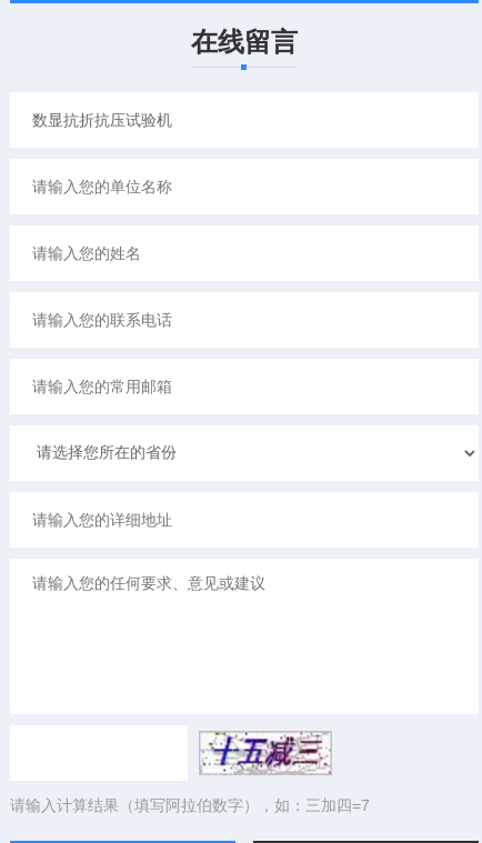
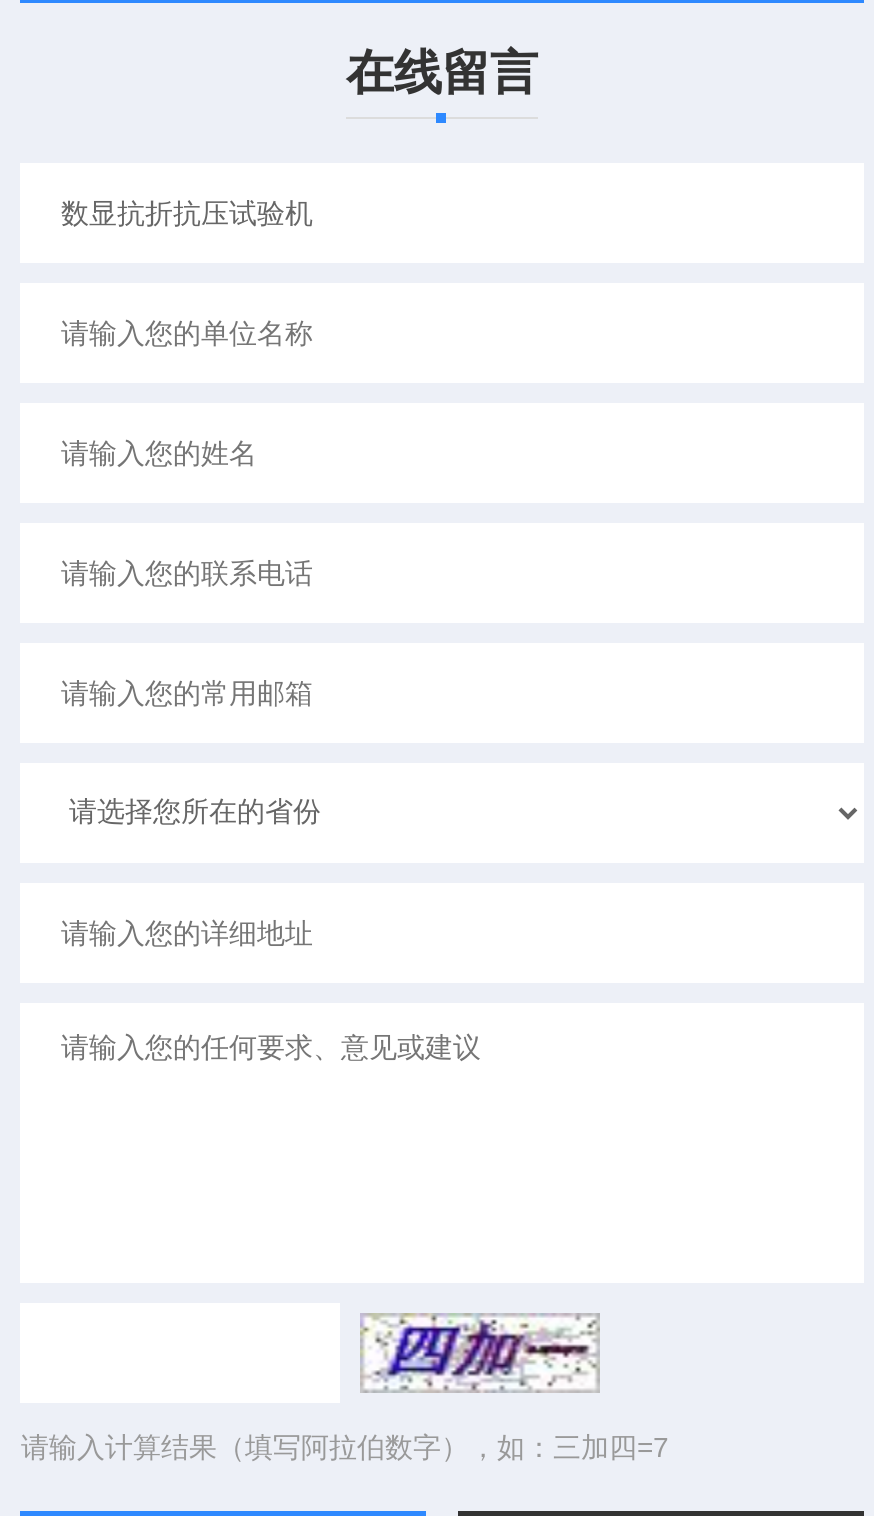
- [image]
+ [image]
